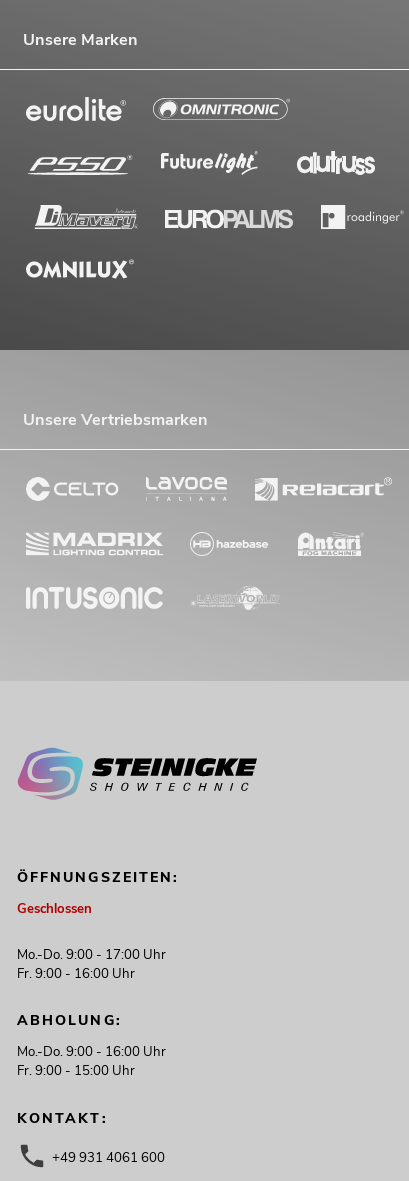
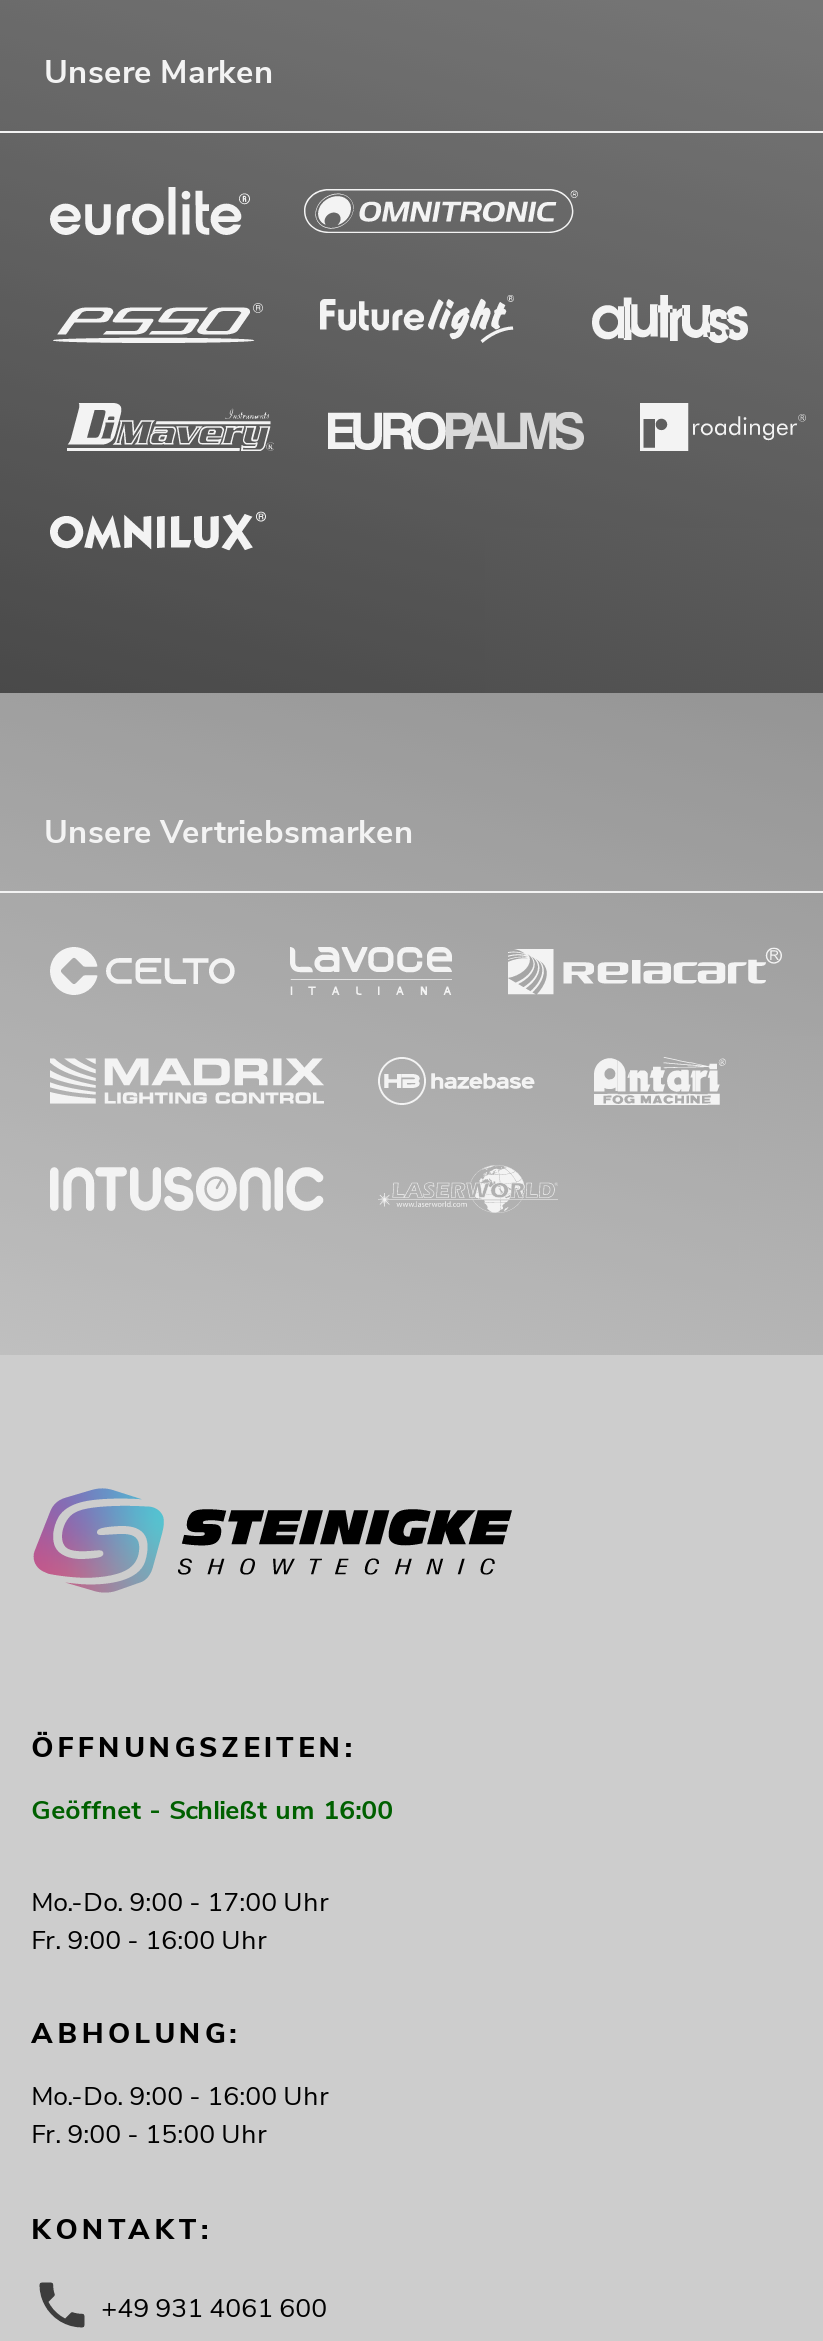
- Geschlossen
+ Geöffnet - Schließt um 16:00
